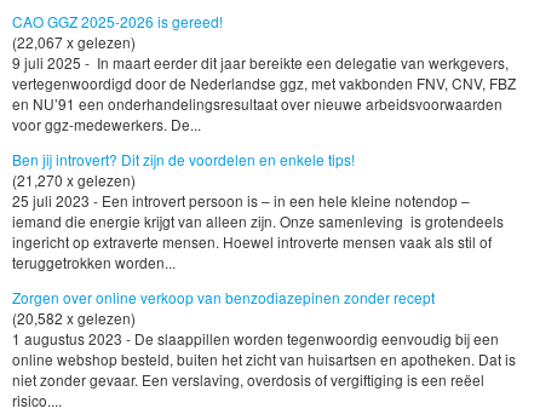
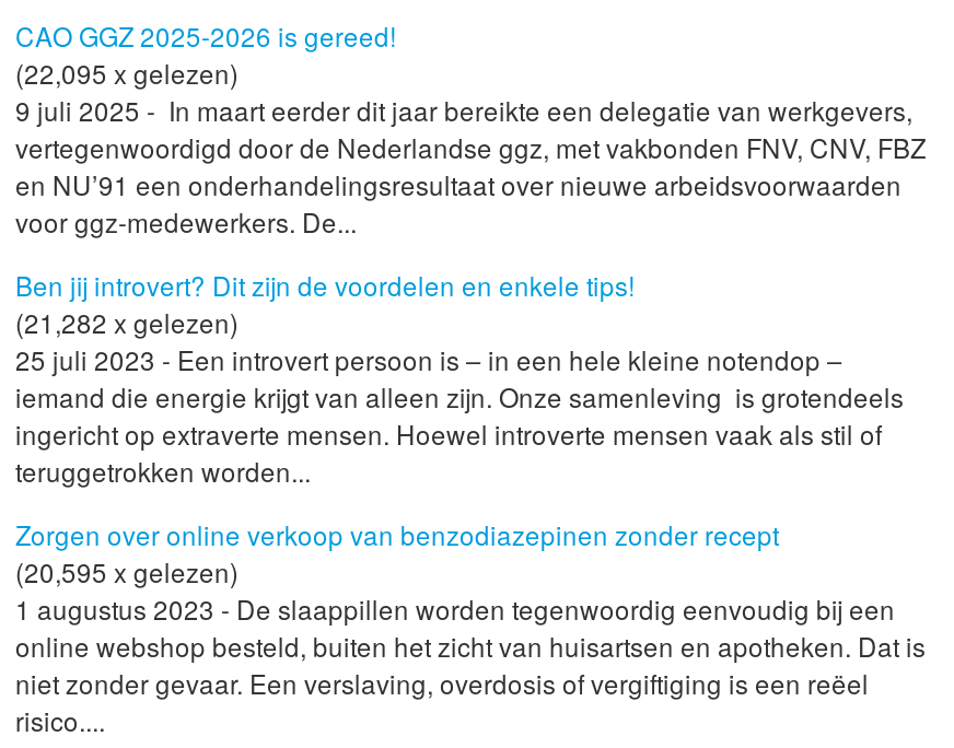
- (22,067 x gelezen)
+ (22,095 x gelezen)

- (21,270 x gelezen)
+ (21,282 x gelezen)

- (20,582 x gelezen)
+ (20,595 x gelezen)
